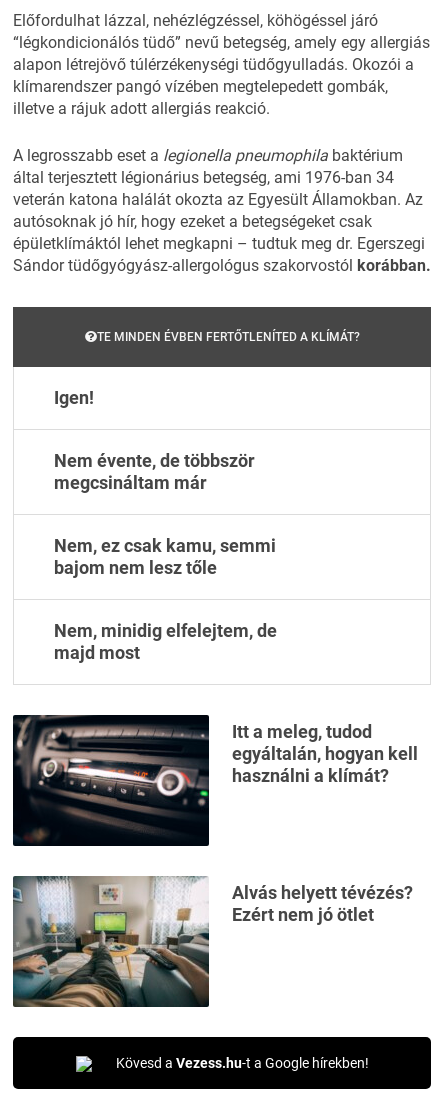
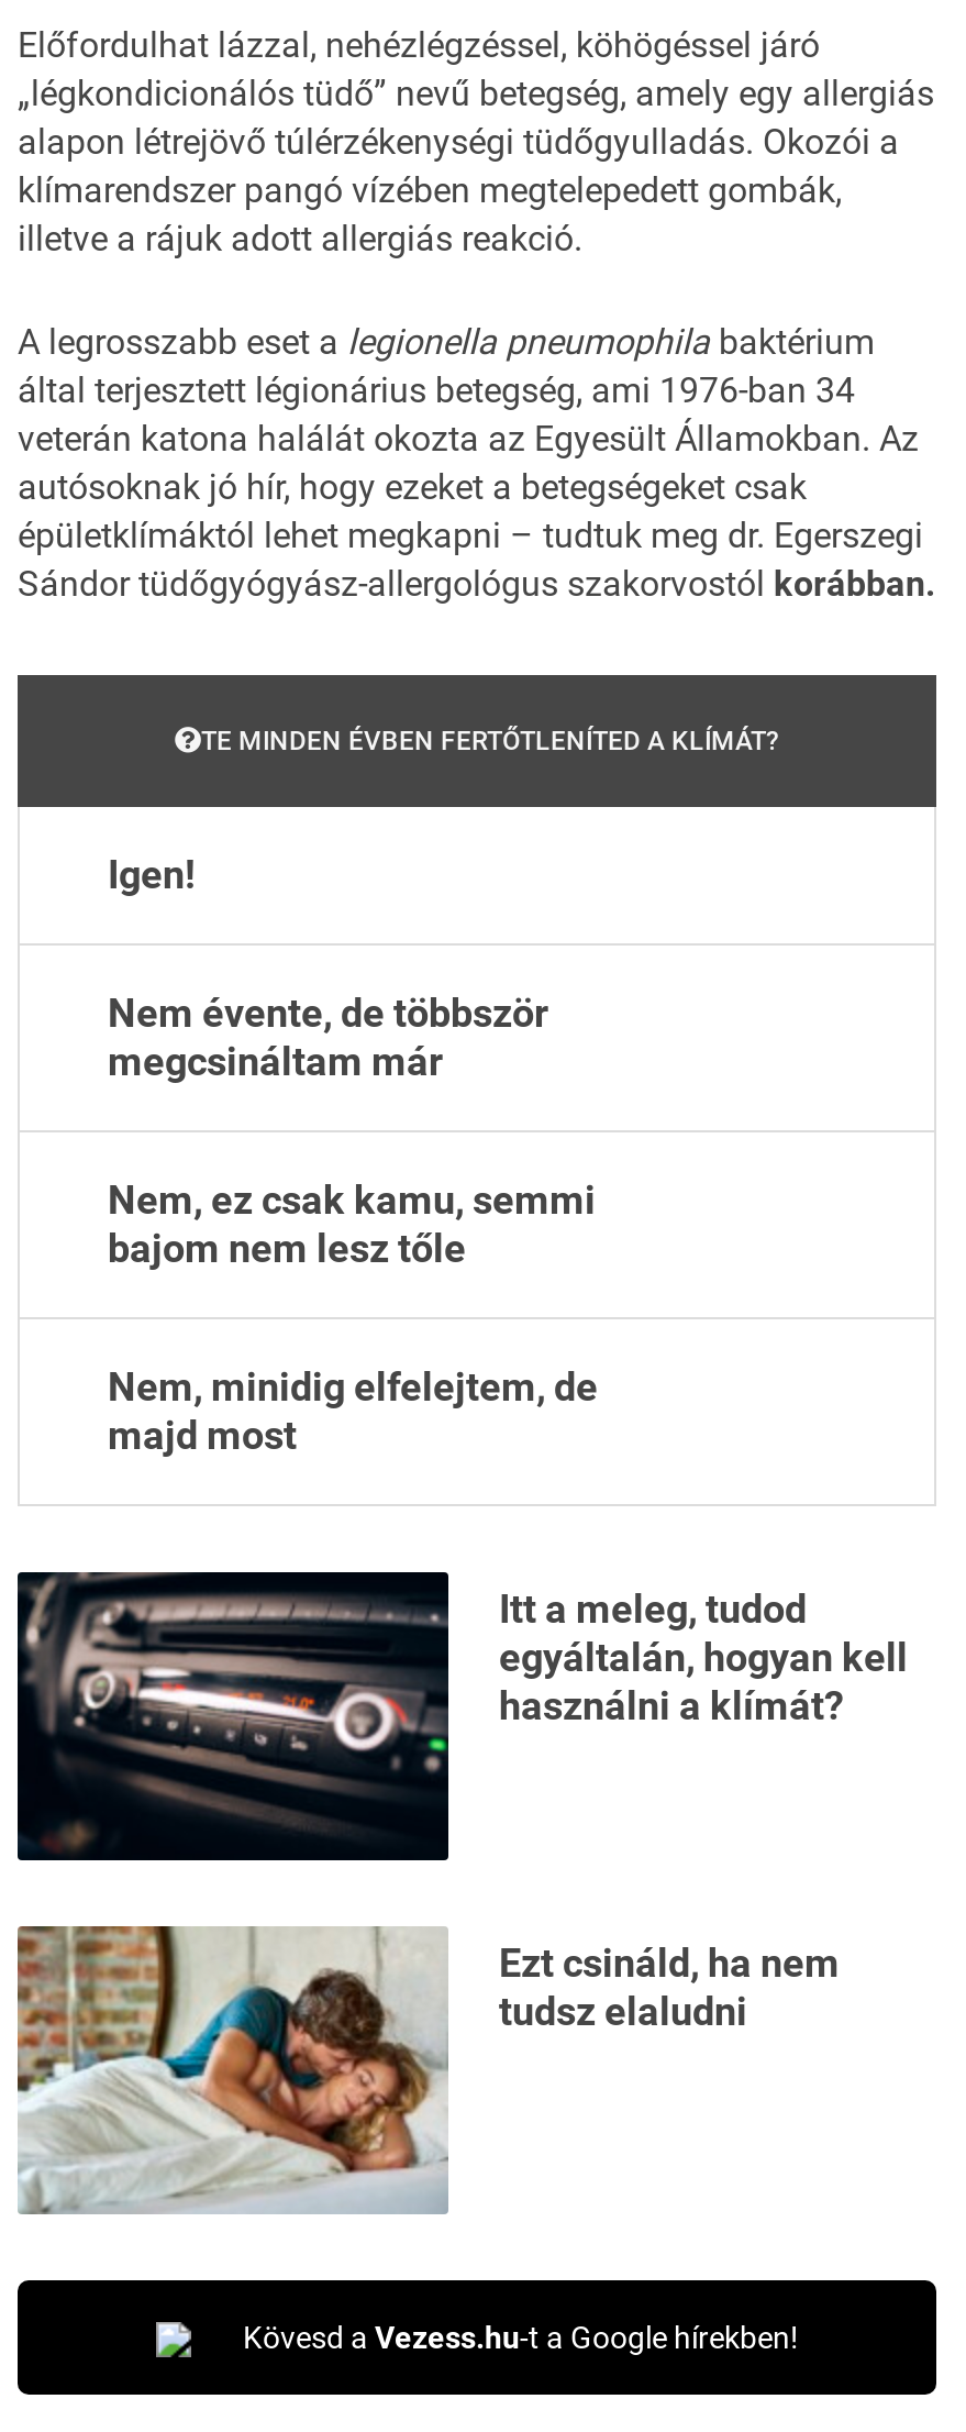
- “légkondicionálós tüdő” nevű betegség, amely egy allergiás
+ „légkondicionálós tüdő” nevű betegség, amely egy allergiás

- [image]
- Alvás helyett tévézés?
- Ezért nem jó ötlet
+ [image]
+ Ezt csináld, ha nem
+ tudsz elaludni
